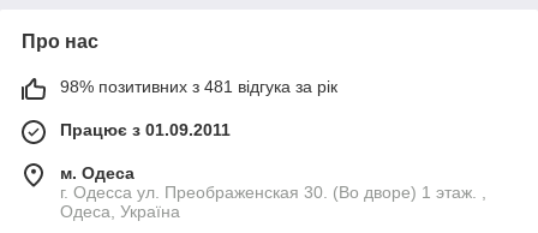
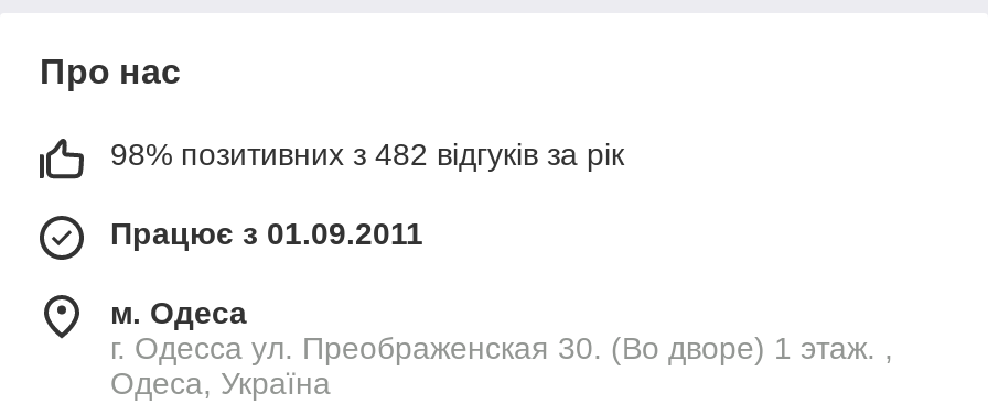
- 98% позитивних з 481 відгука за рік
+ 98% позитивних з 482 відгуків за рік
